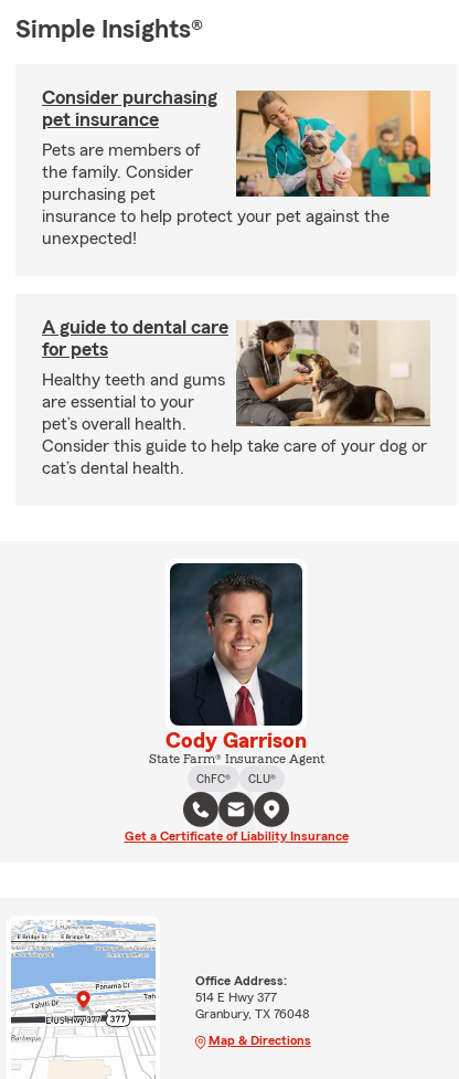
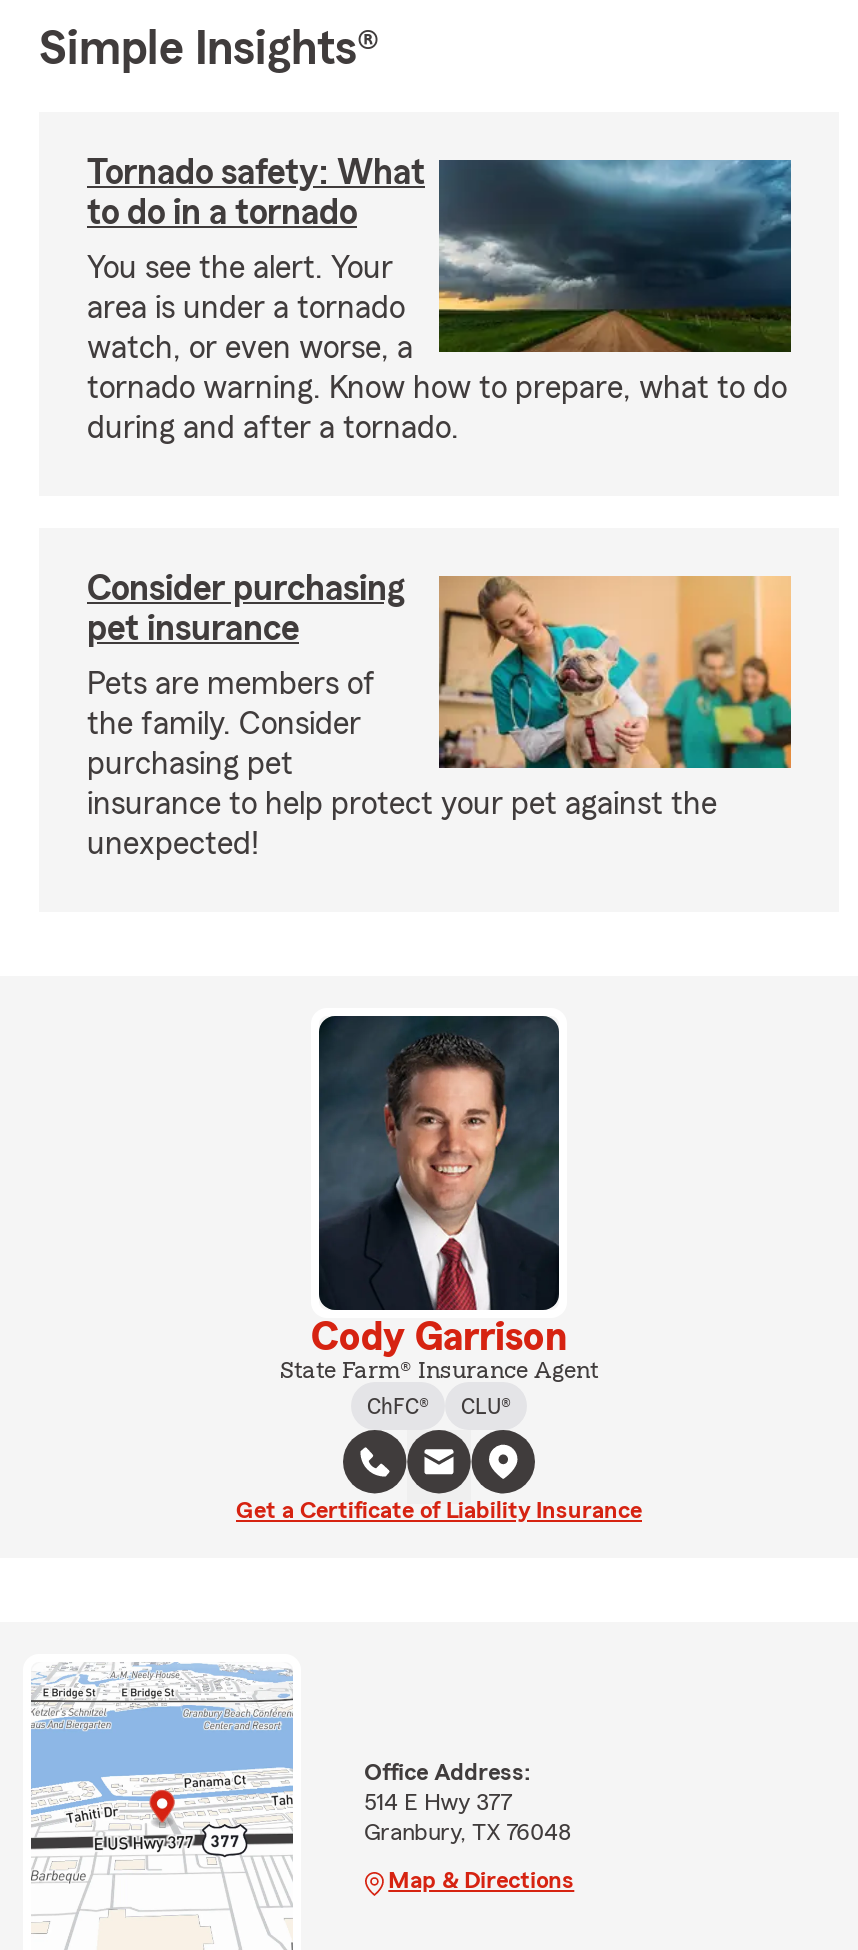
+ [image]
+ Tornado safety: What
+ to do in a tornado
+ You see the alert. Your
+ area is under a tornado
+ watch, or even worse, a
+ tornado warning. Know how to prepare, what to do
+ during and after a tornado.

moved down: [image] | Consider purchasing | pet insurance | Pets are members of | the family. Consider | purchasing pet | insurance to help protect your pet against the | unexpected!

- [image]
- A guide to dental care
- for pets
- Healthy teeth and gums
- are essential to your
- pet’s overall health.
- Consider this guide to help take care of your dog or
- cat’s dental health.
